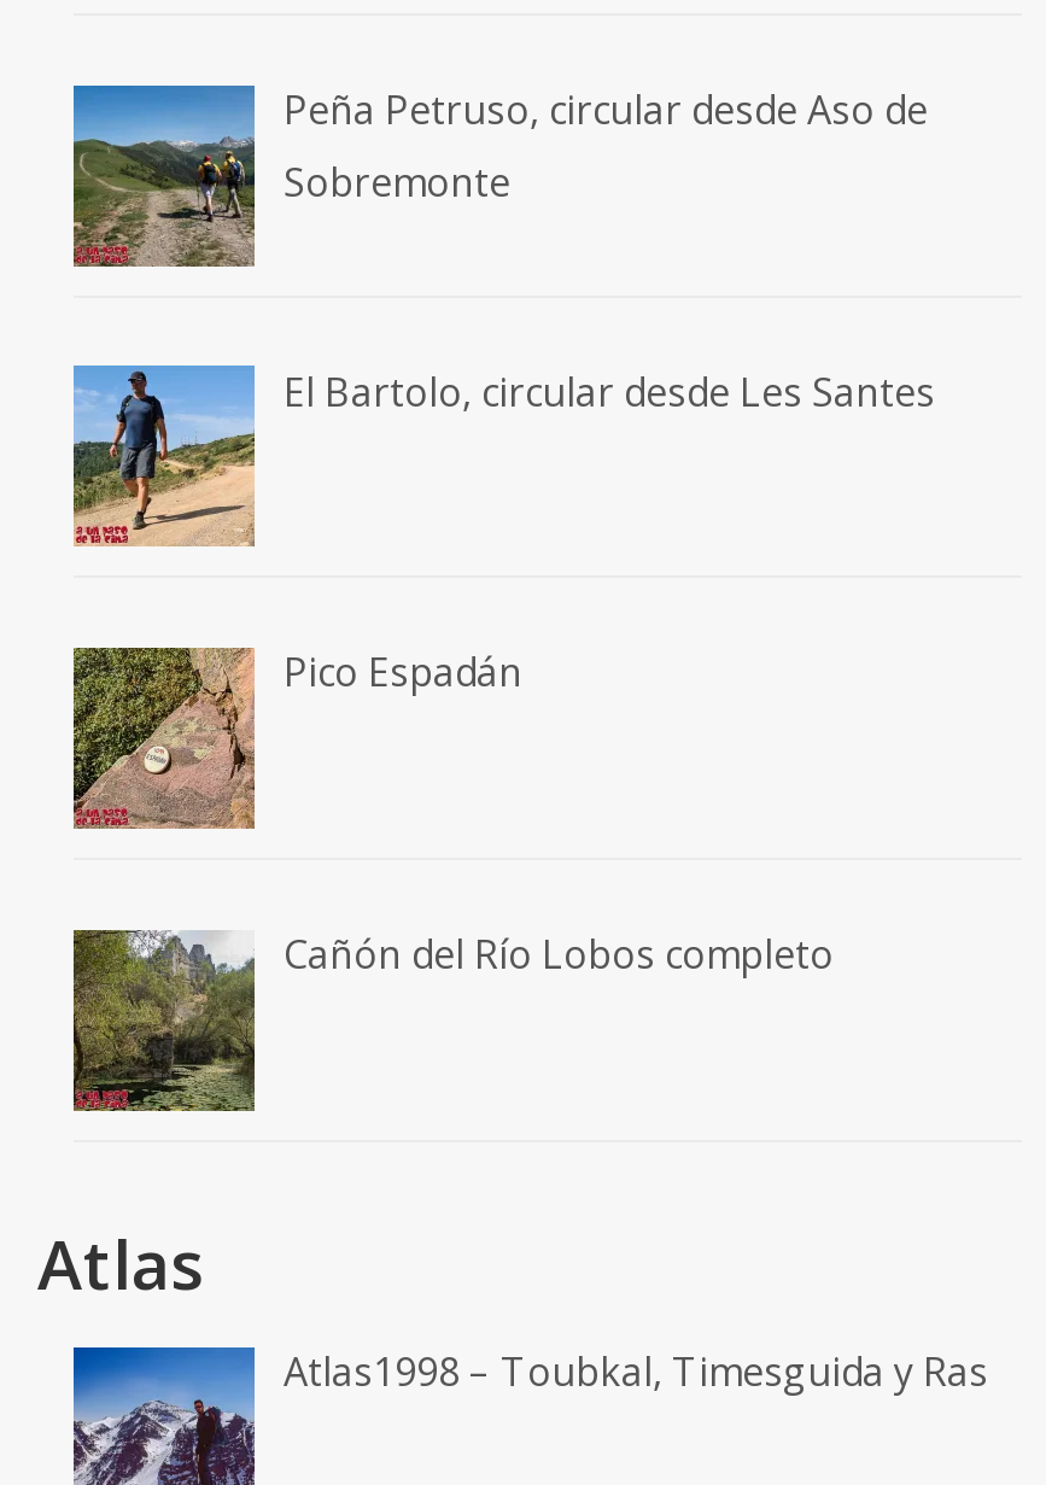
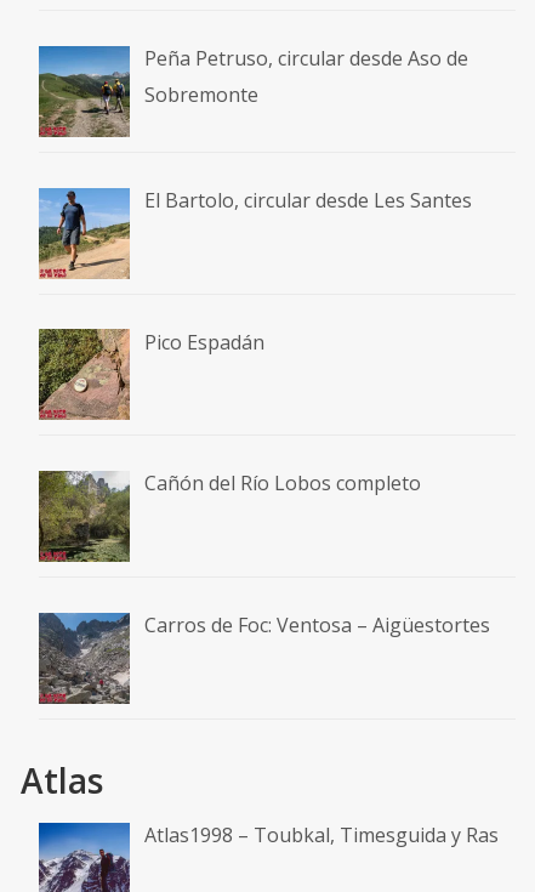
+ [image]
+ Carros de Foc: Ventosa – Aigüestortes
